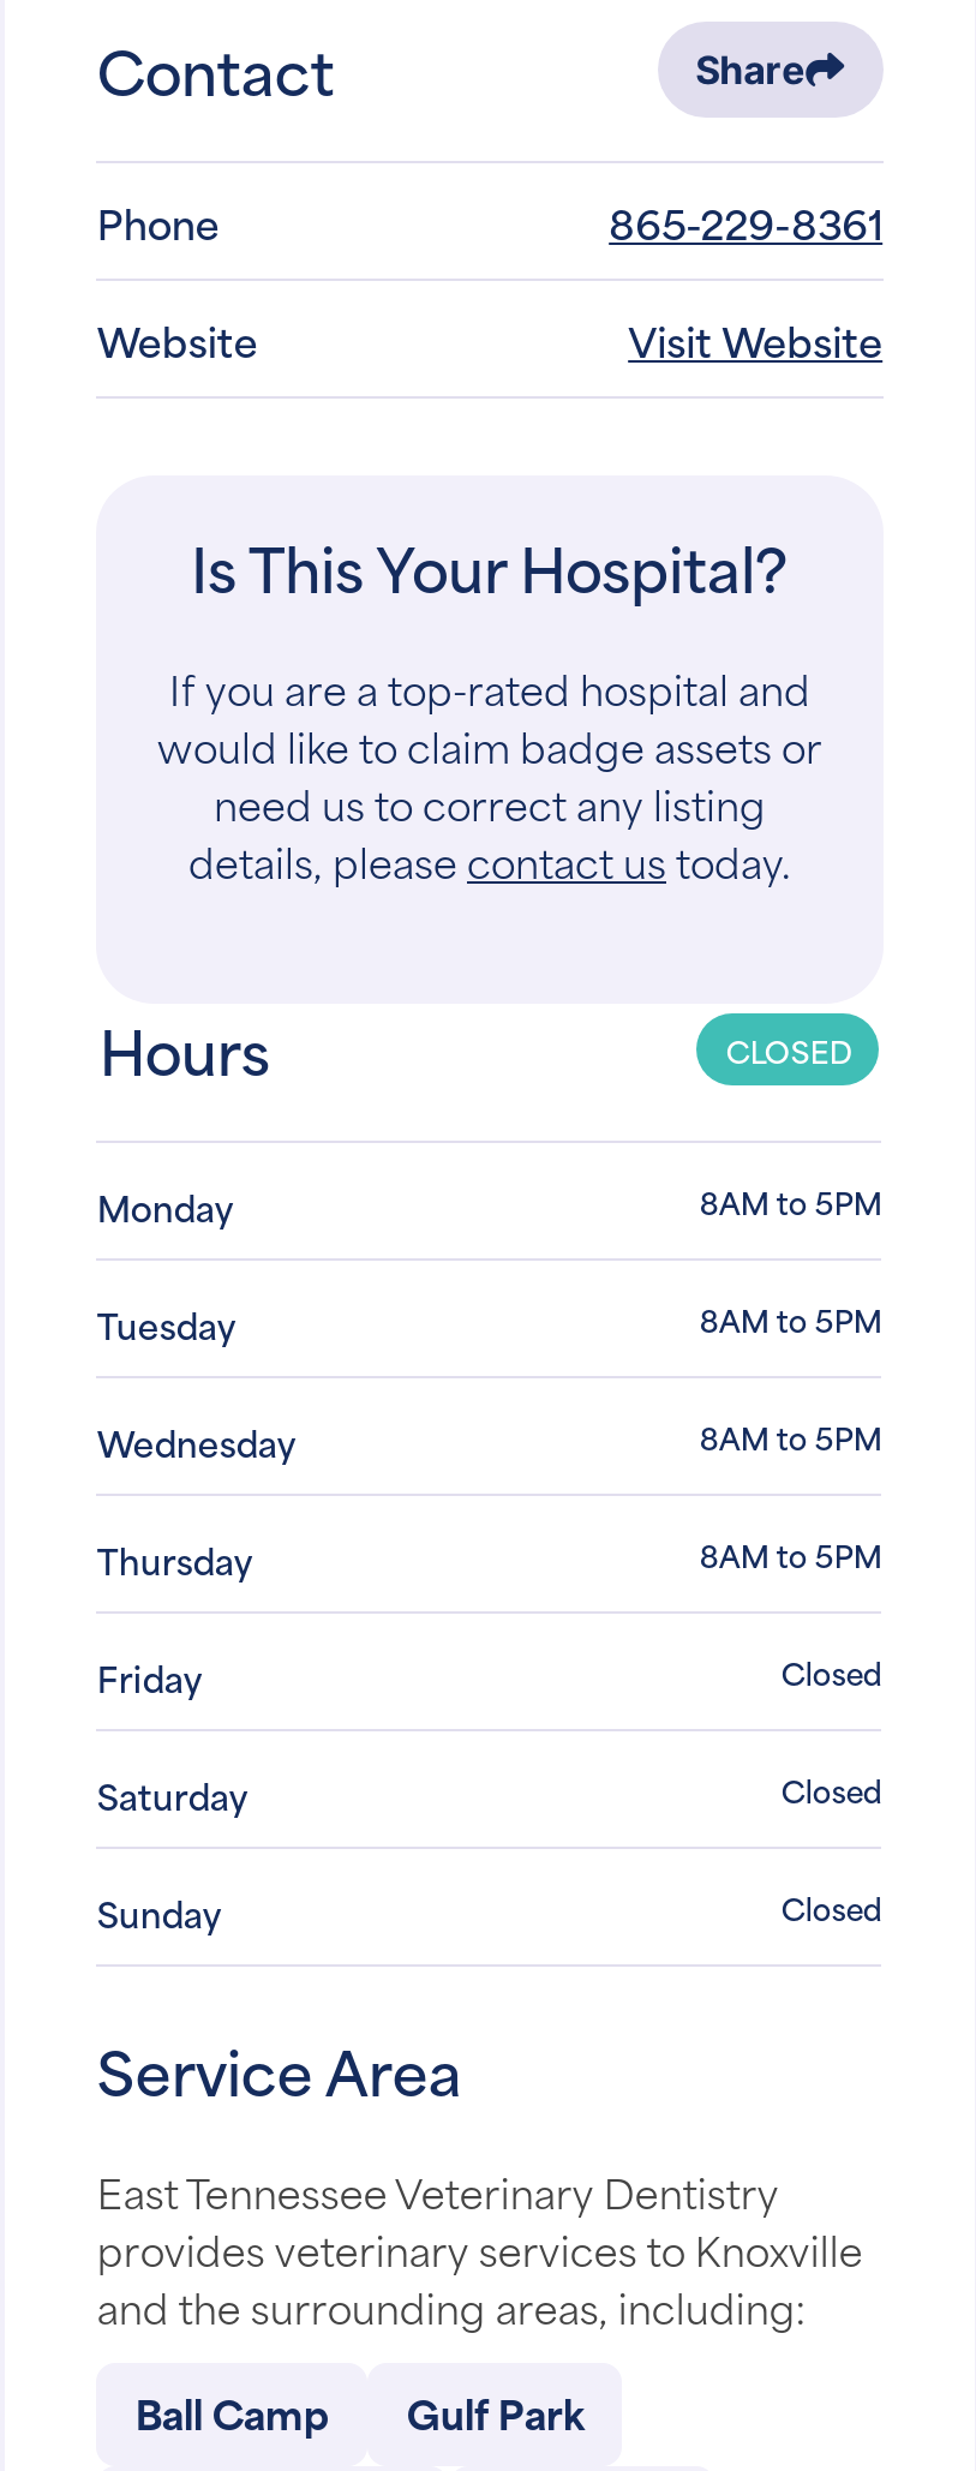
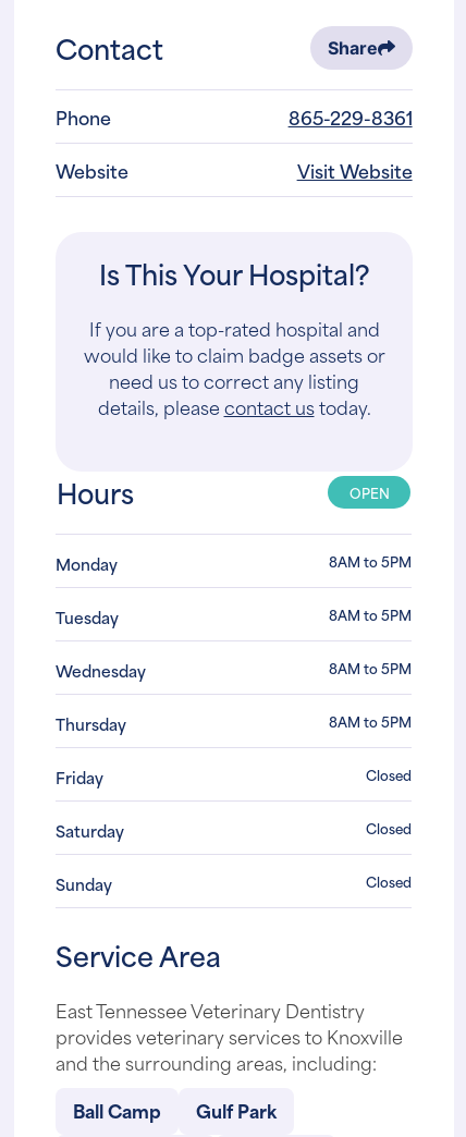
- CLOSED
+ OPEN
